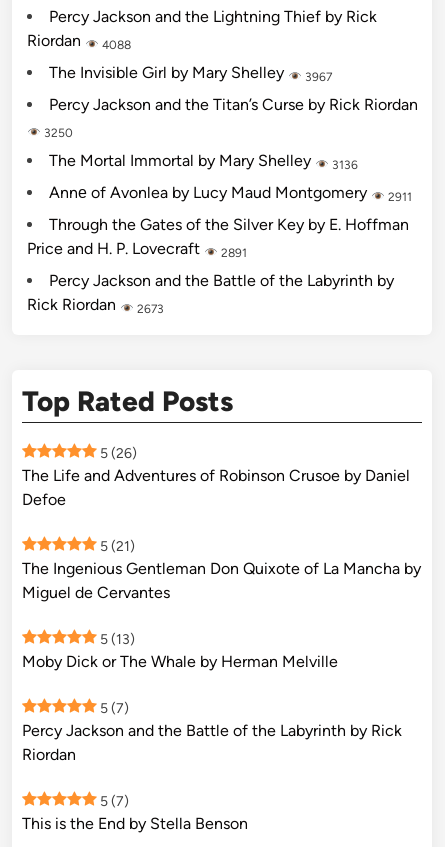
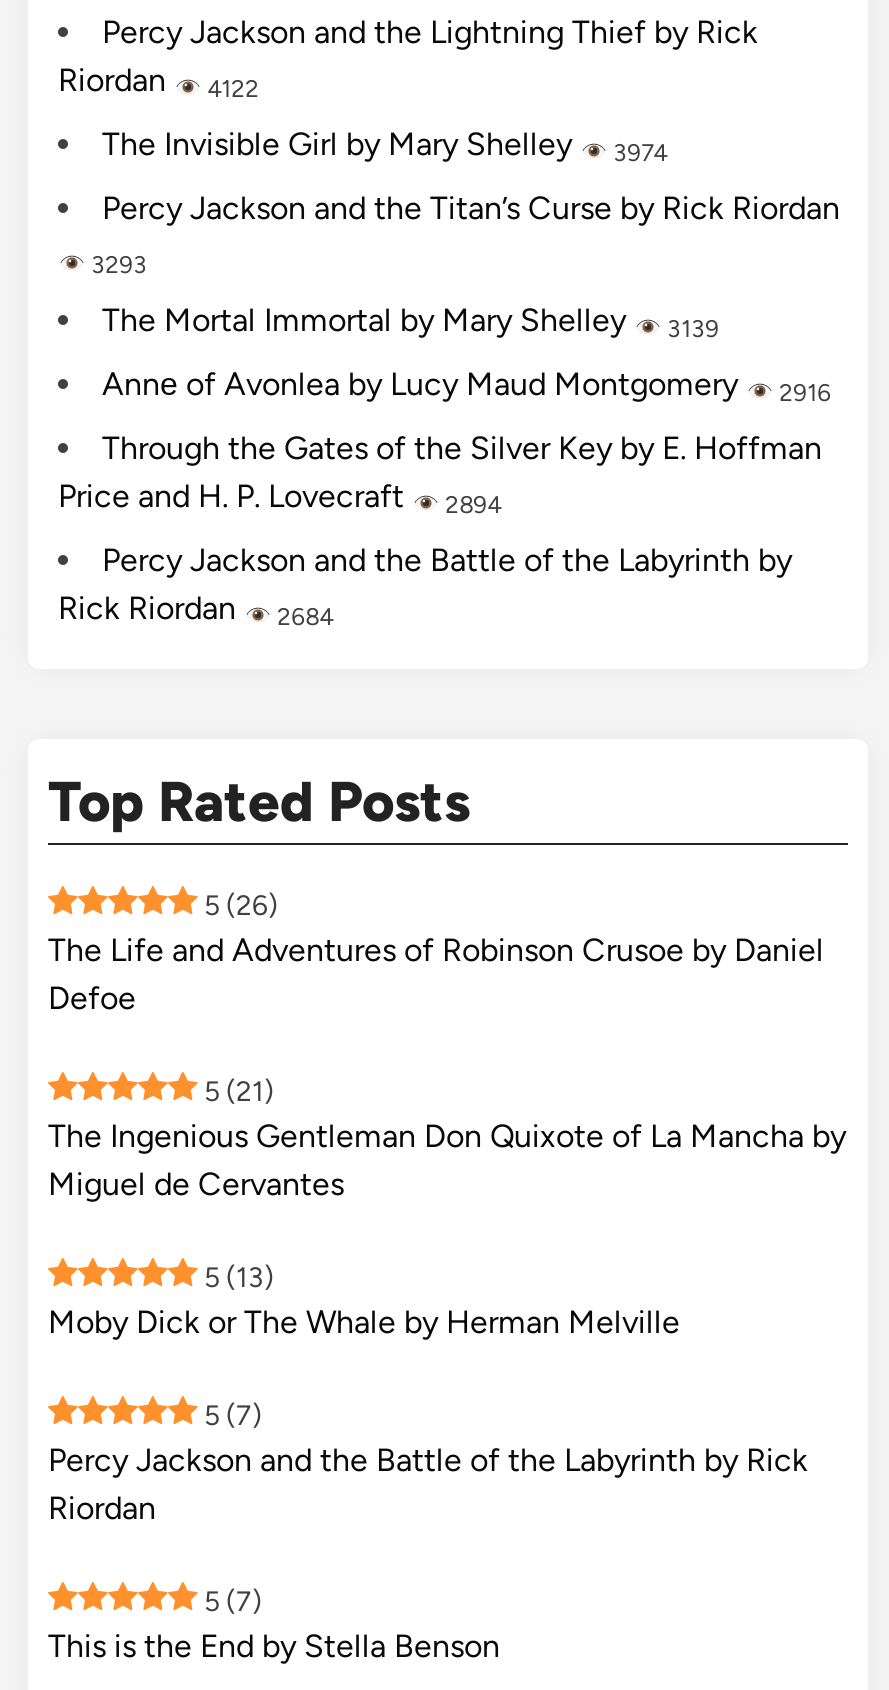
- Riordan 4088
+ Riordan 4122

- The Invisible Girl by Mary Shelley 3967
+ The Invisible Girl by Mary Shelley 3974

- 3250
+ 3293

- The Mortal Immortal by Mary Shelley 3136
+ The Mortal Immortal by Mary Shelley 3139

- Annе of Avonlea by Lucy Maud Montgomery 2911
+ Annе of Avonlea by Lucy Maud Montgomery 2916

- Price and H. P. Lovecraft 2891
+ Price and H. P. Lovecraft 2894

- Rick Riordan 2673
+ Rick Riordan 2684
